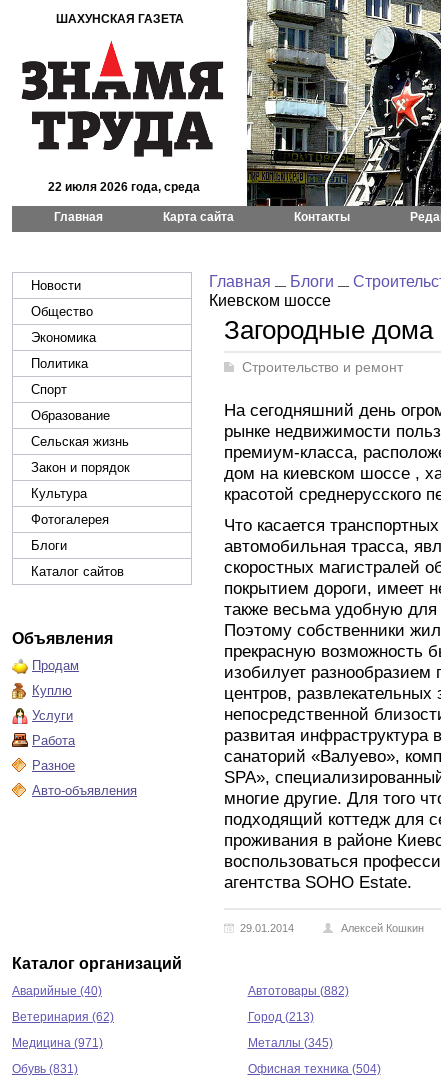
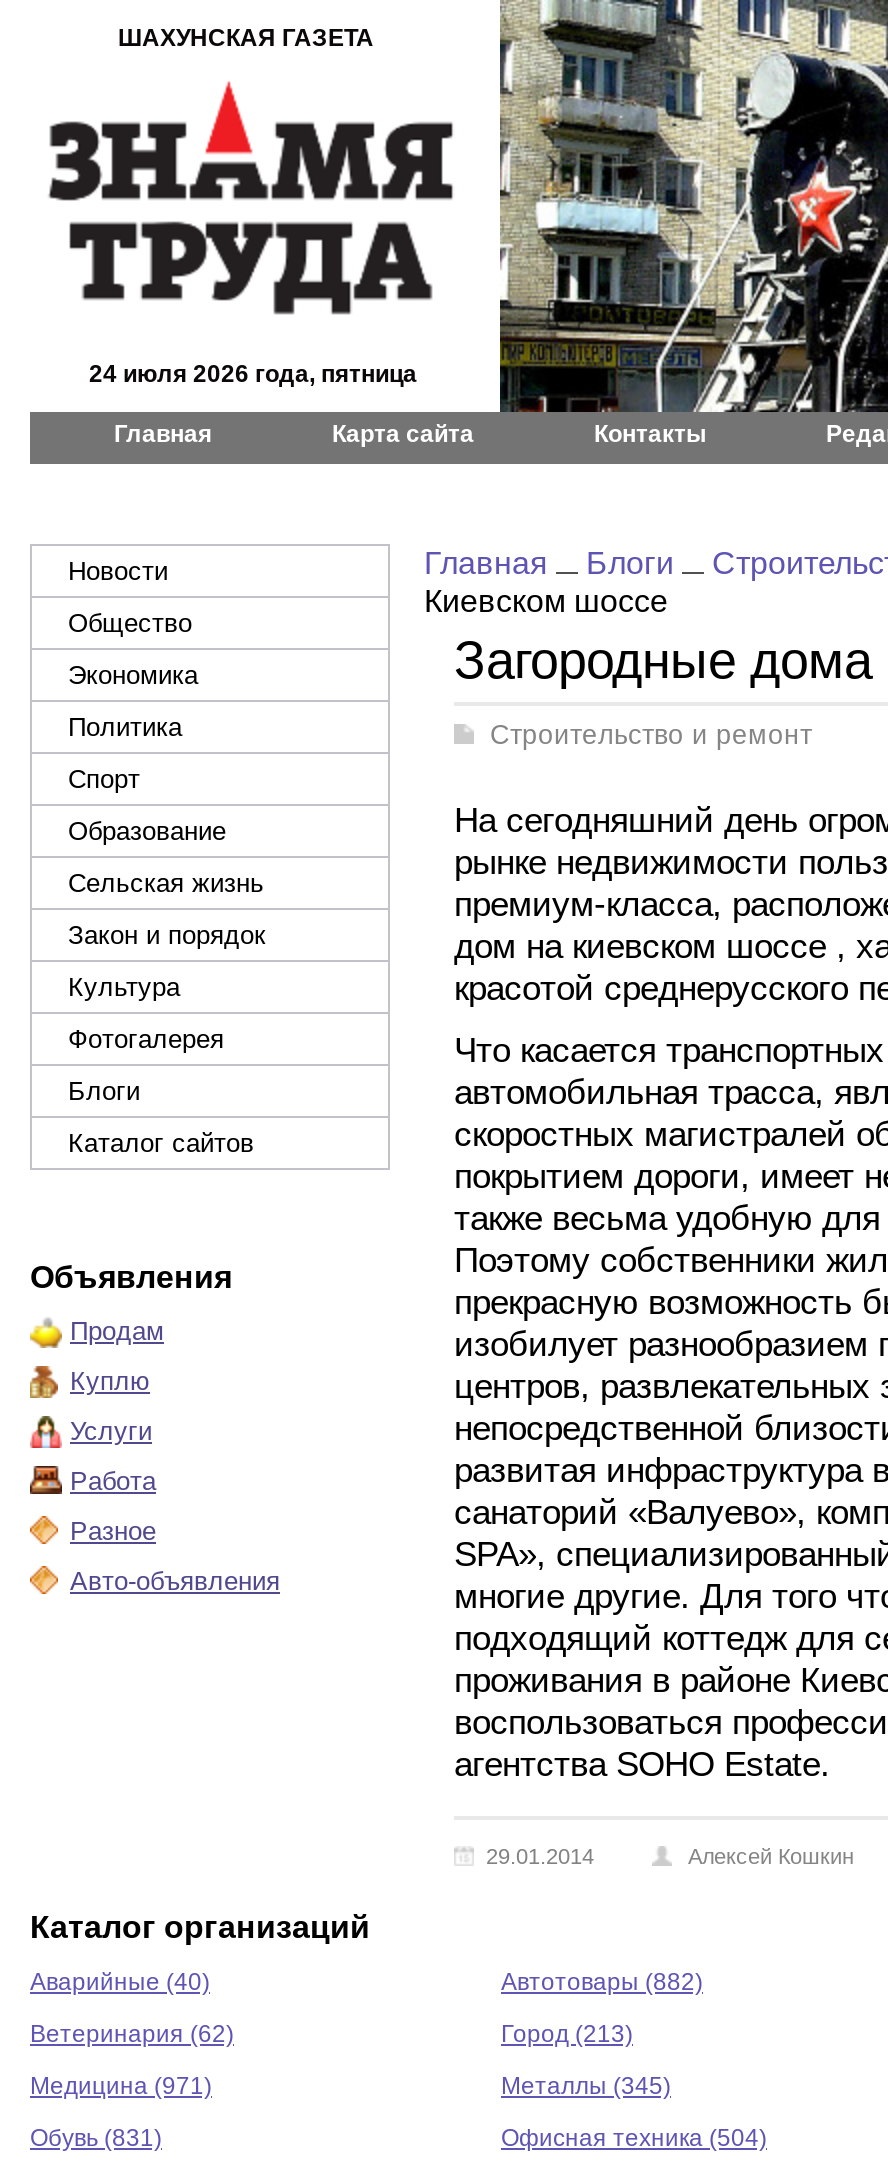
- 22 июля 2026 года, среда
+ 24 июля 2026 года, пятница
